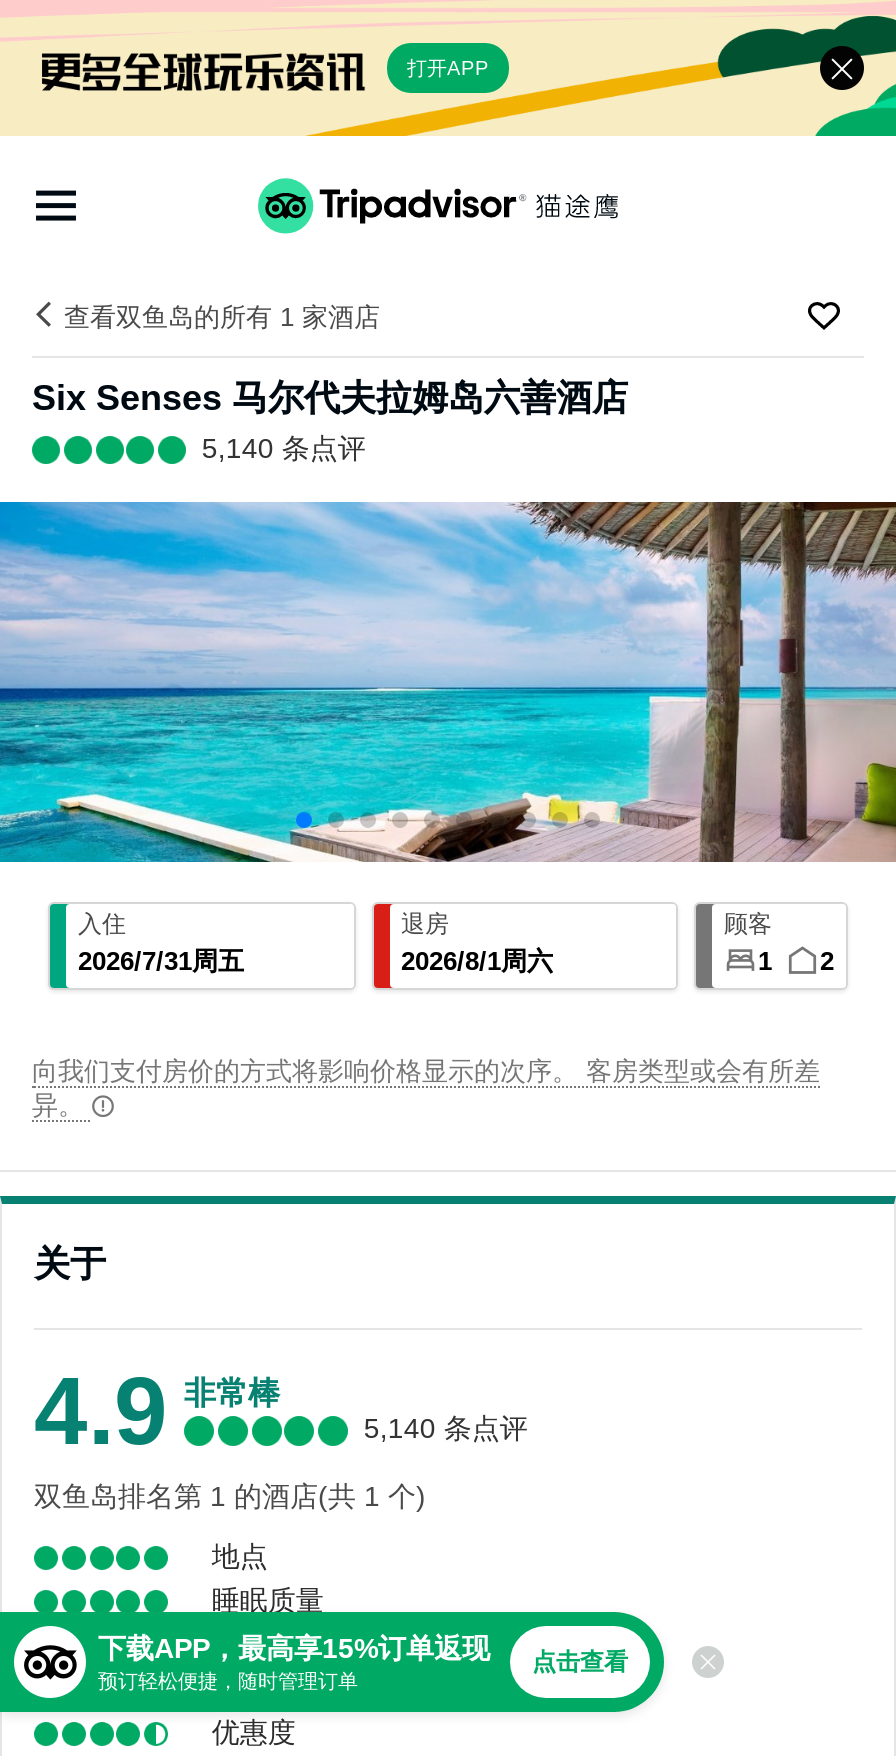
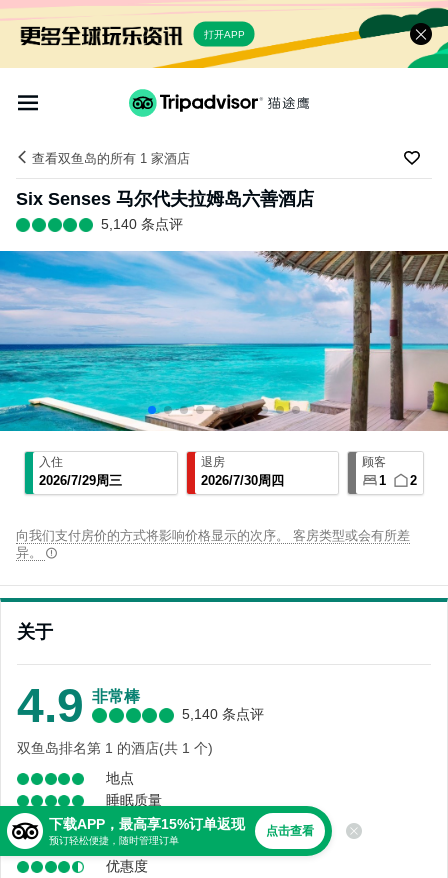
- 2026/7/31周五
+ 2026/7/29周三

- 2026/8/1周六
+ 2026/7/30周四
